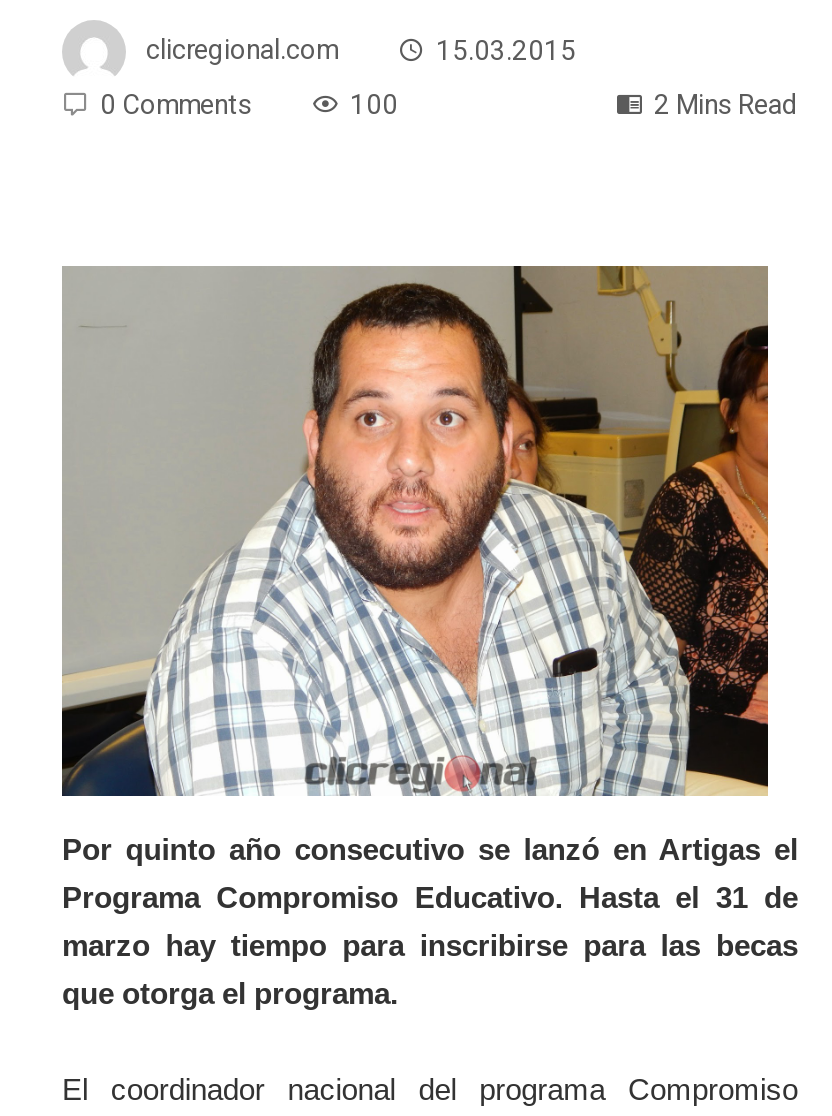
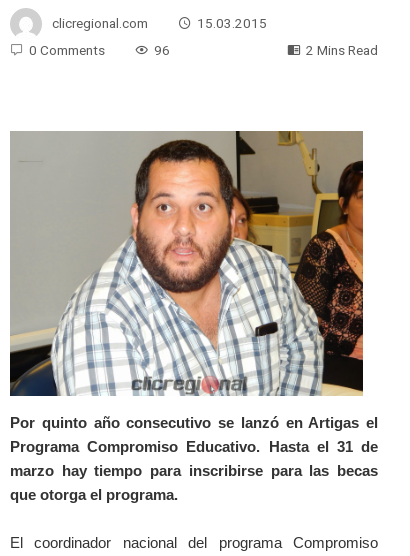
- 100
+ 96
